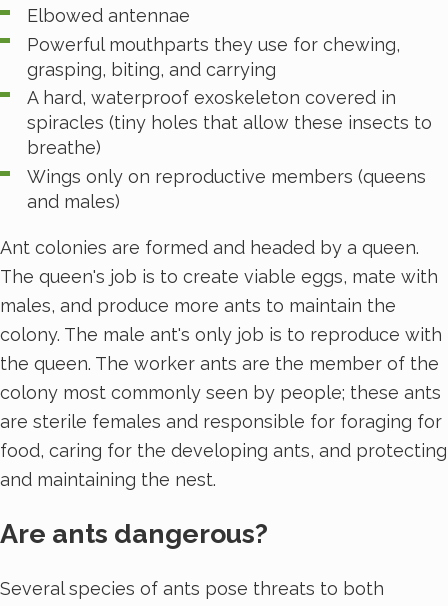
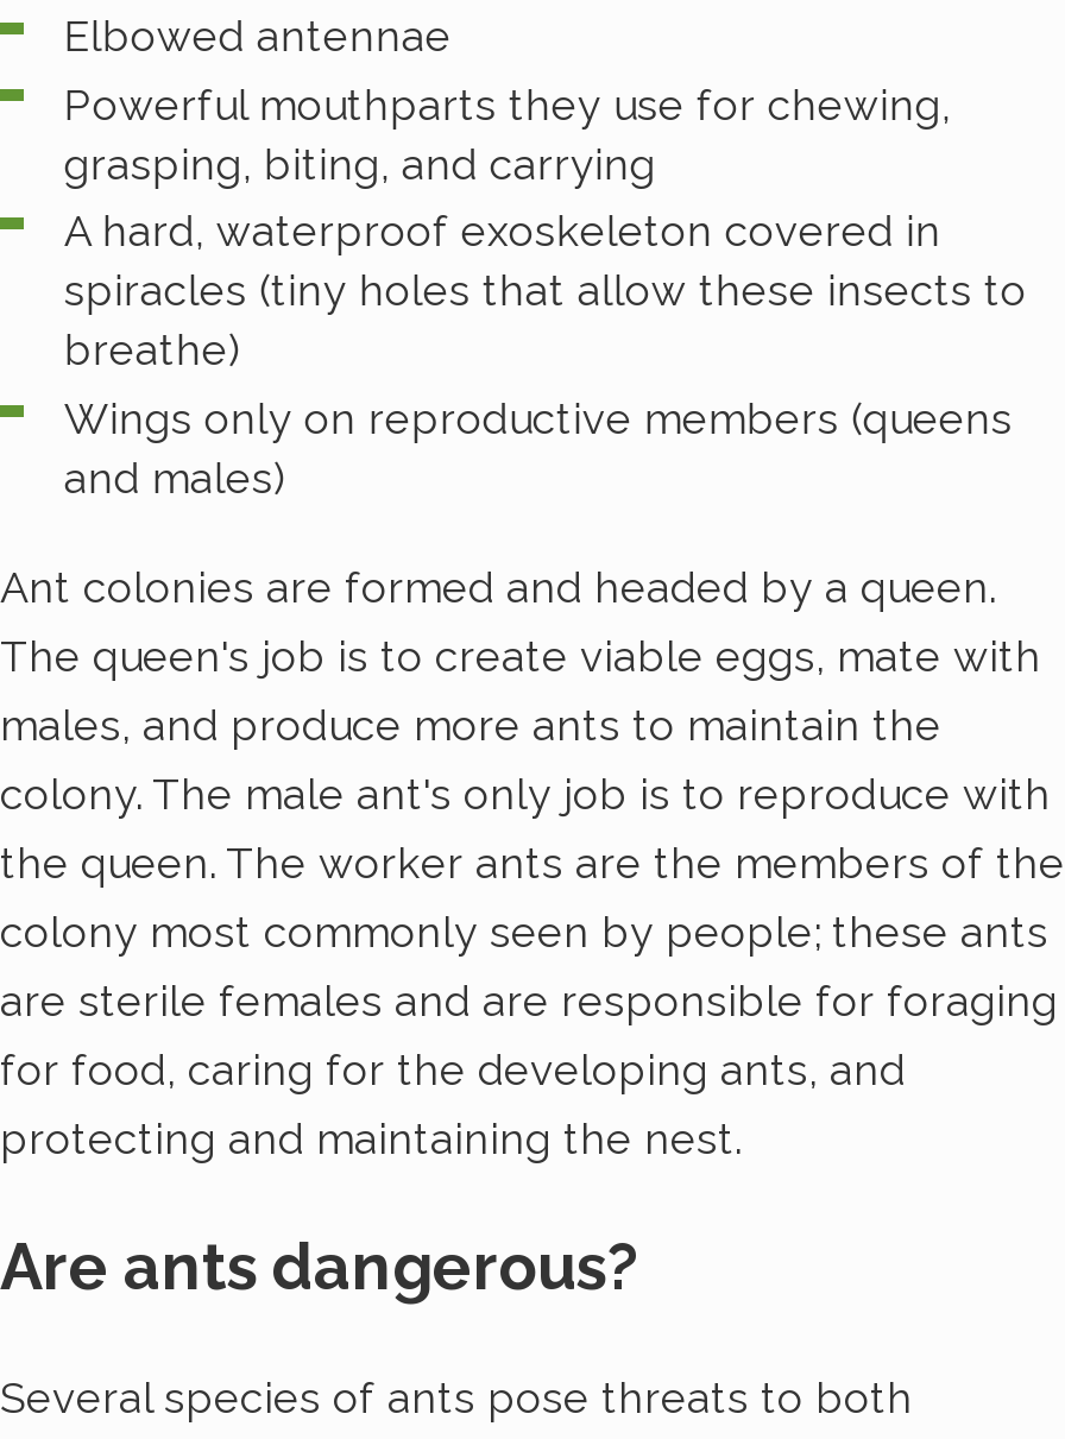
- the queen. The worker ants are the member of the
+ the queen. The worker ants are the members of the

- are sterile females and responsible for foraging for
- food, caring for the developing ants, and protecting
- and maintaining the nest.
+ are sterile females and are responsible for foraging
+ for food, caring for the developing ants, and
+ protecting and maintaining the nest.
